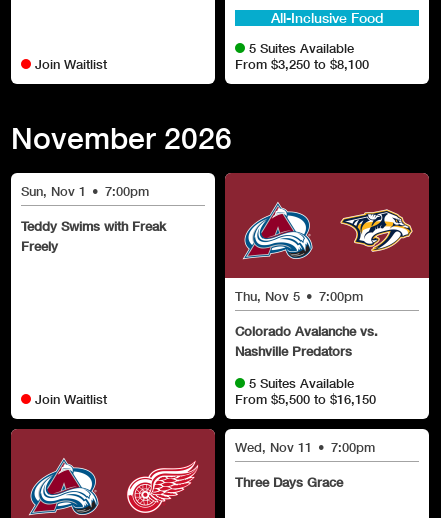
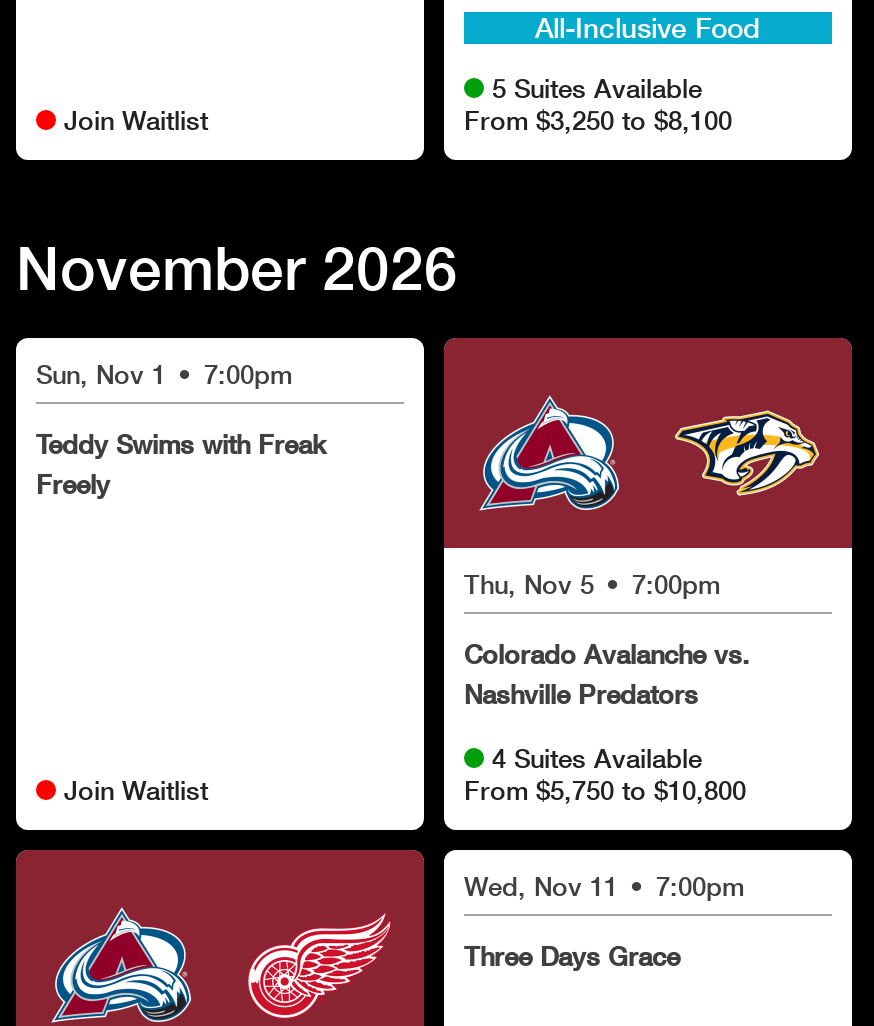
- 5 Suites Available
+ 4 Suites Available

- From $5,500 to $16,150
+ From $5,750 to $10,800
